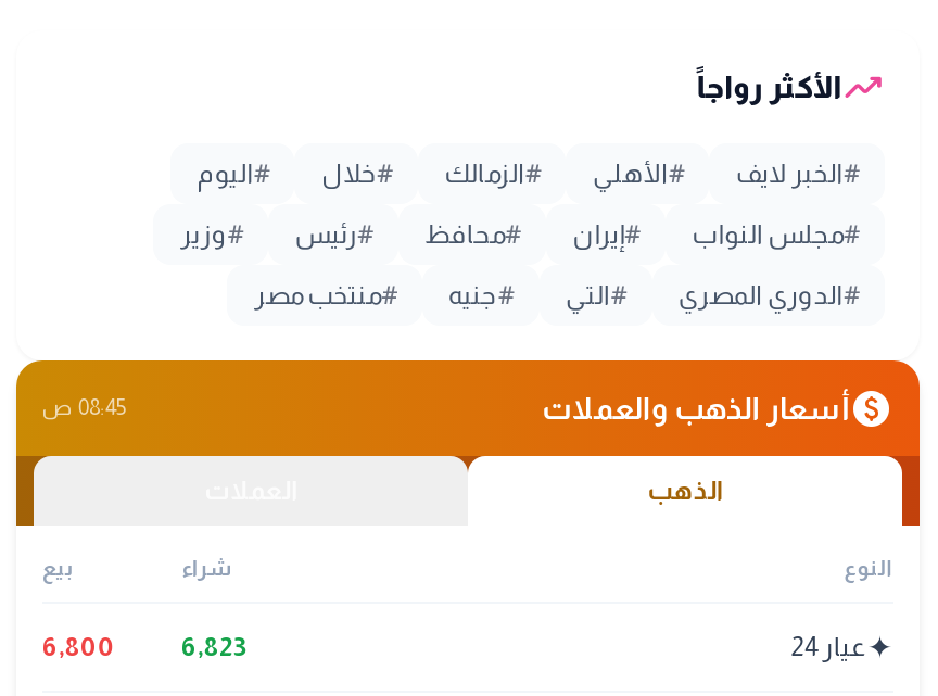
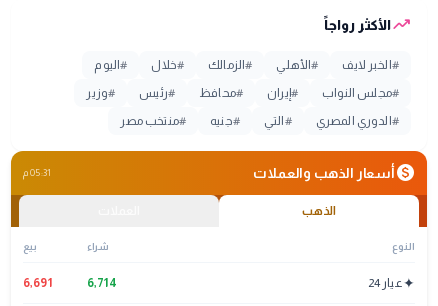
- 08:45 ص
+ 05:31 م

- 6,800
+ 6,691

- 6,823
+ 6,714
